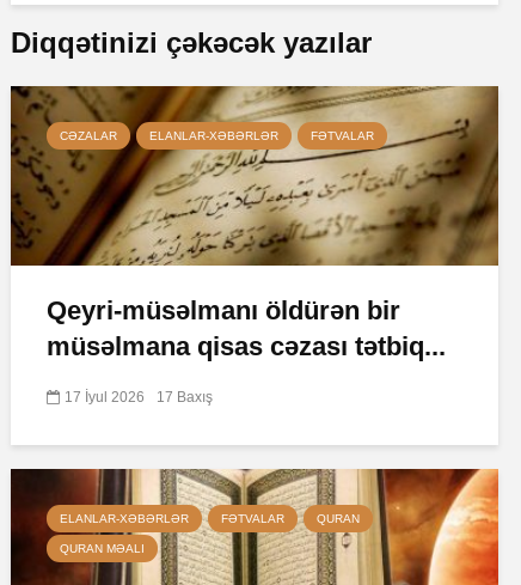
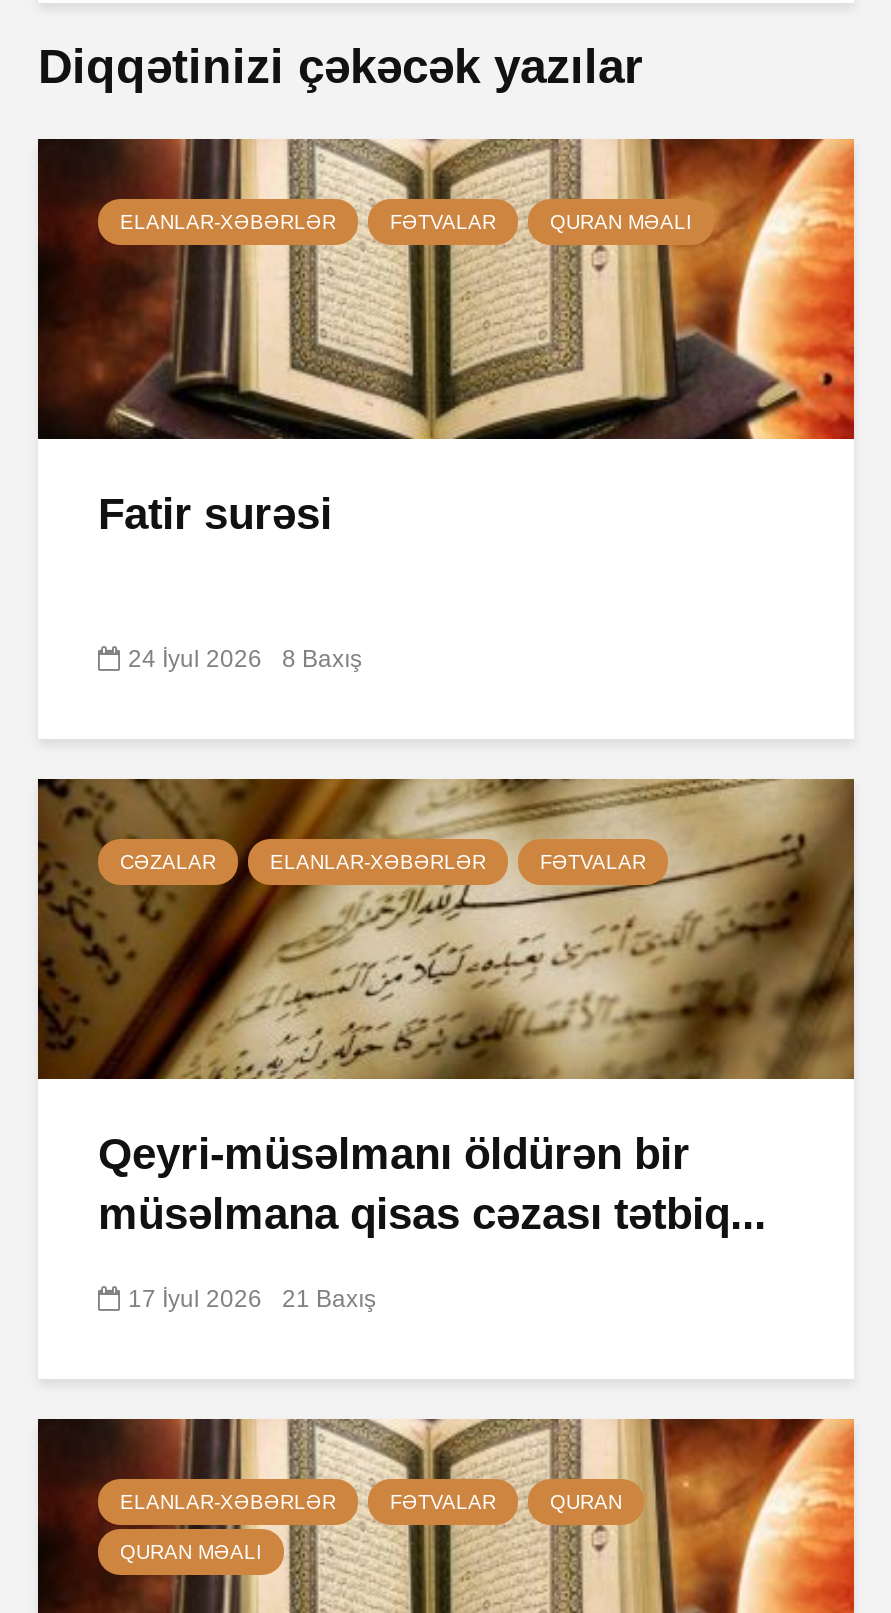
+ [image]
+ ELANLAR-XƏBƏRLƏR
+ FƏTVALAR
+ QURAN MƏALI

+ Fatir surəsi
+ 24 İyul 2026
+ 8 Baxış

- 17 İyul 2026 17 Baxış
+ 17 İyul 2026 21 Baxış
